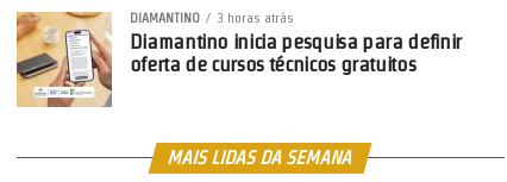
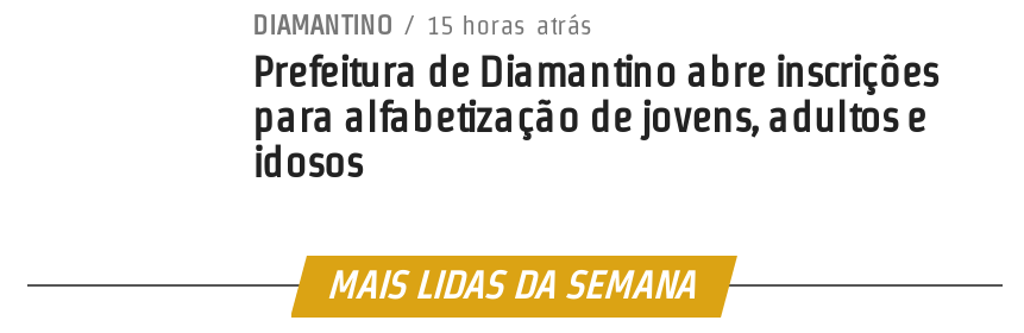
- [image]

- 3 horas atrás
- Diamantino inicia pesquisa para definir
- oferta de cursos técnicos gratuitos
+ 15 horas atrás
+ Prefeitura de Diamantino abre inscrições
+ para alfabetização de jovens, adultos e
+ idosos
